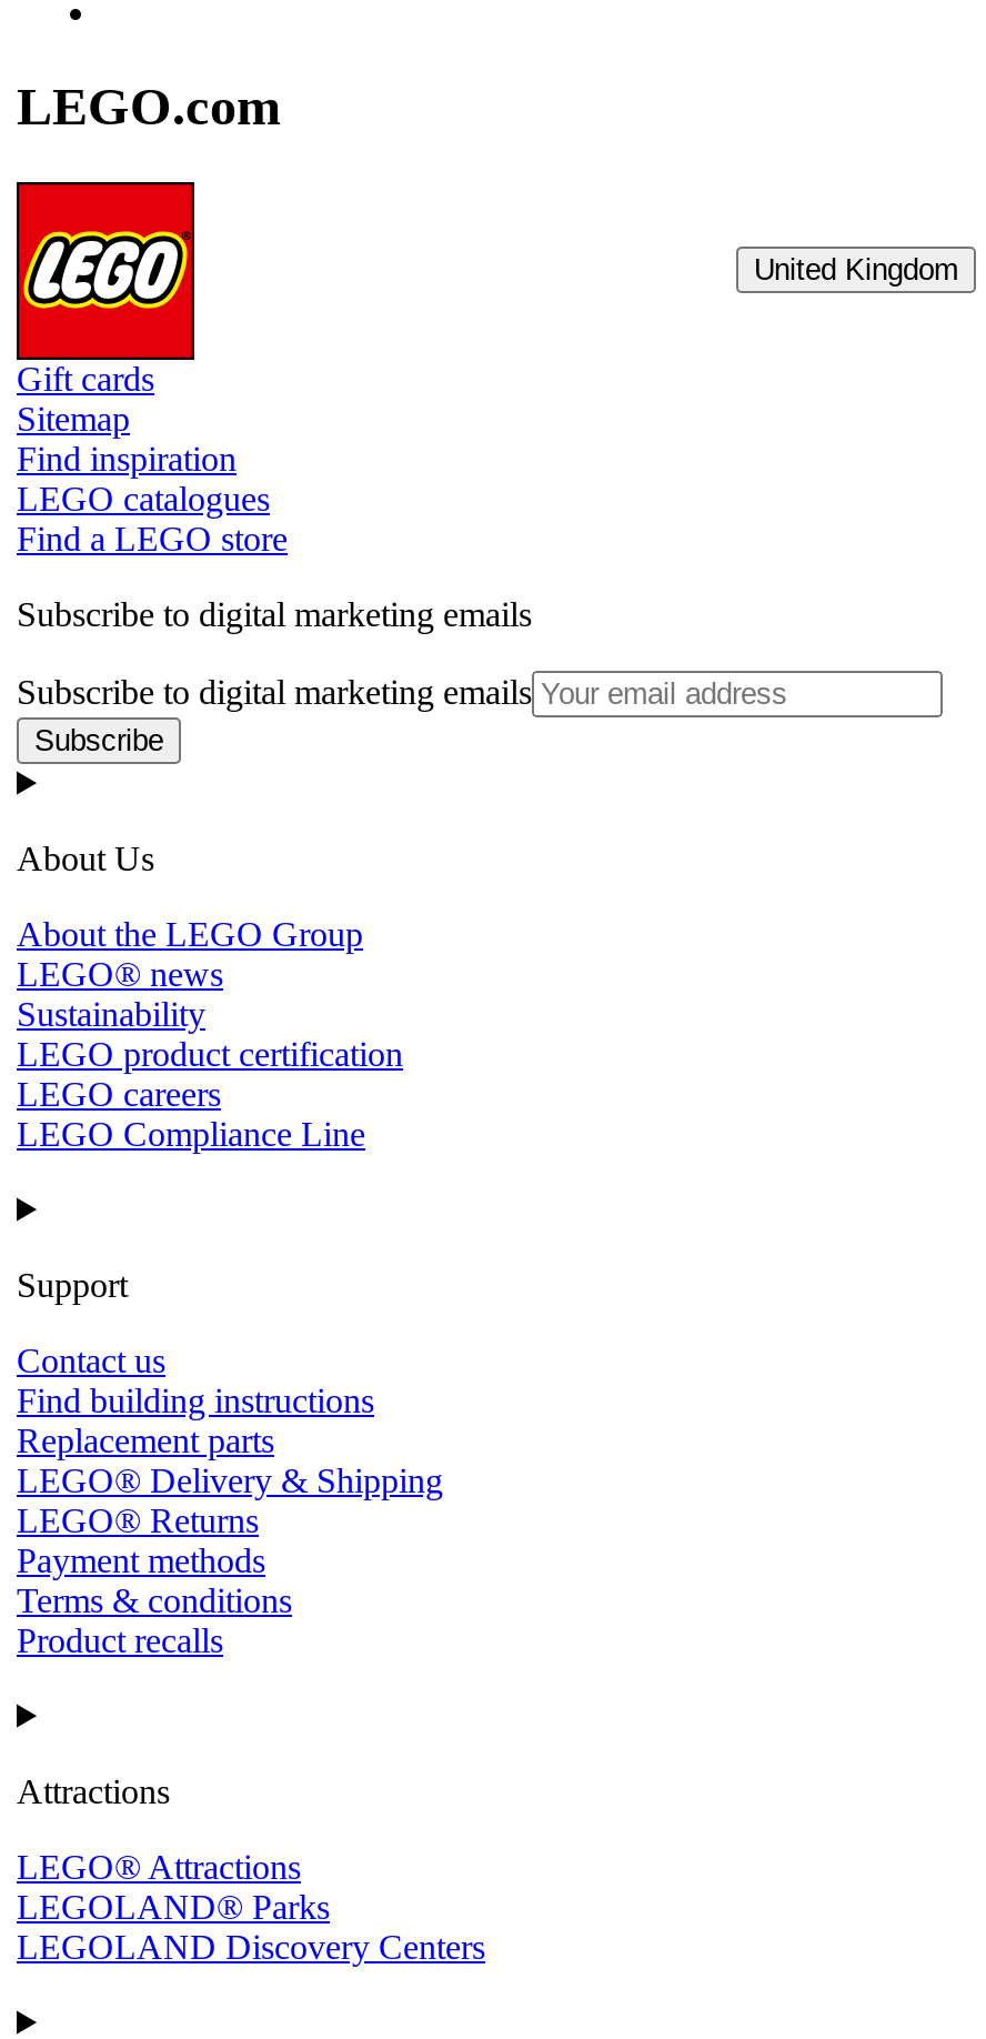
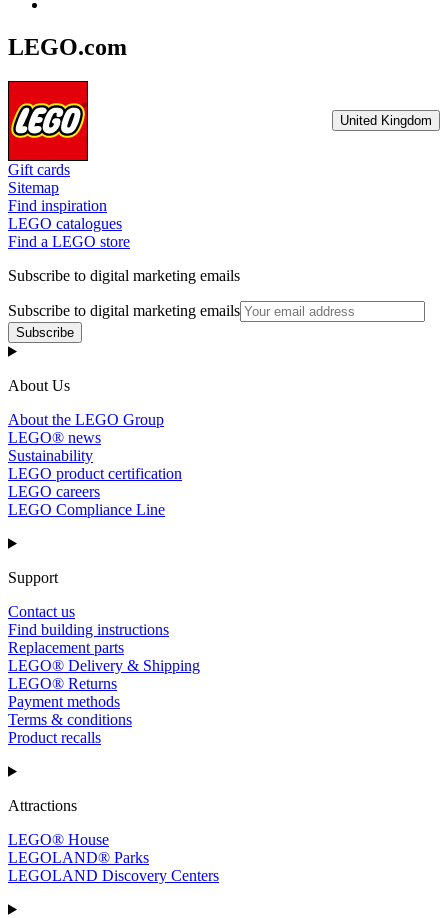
- LEGO® Attractions
+ LEGO® House
